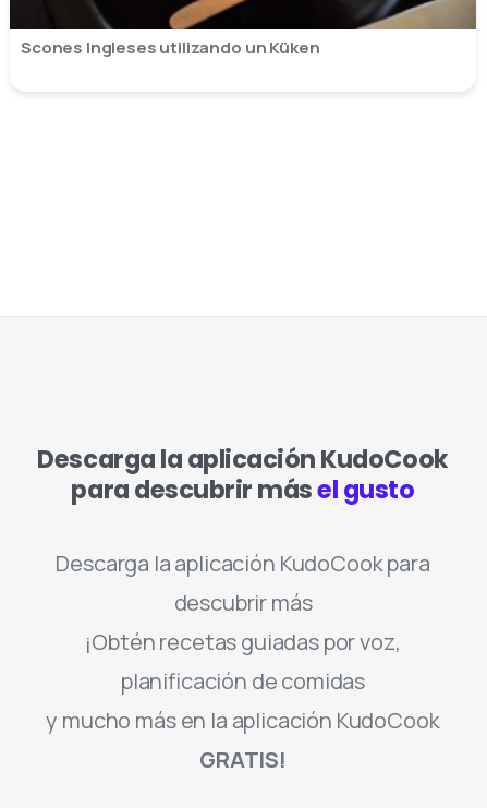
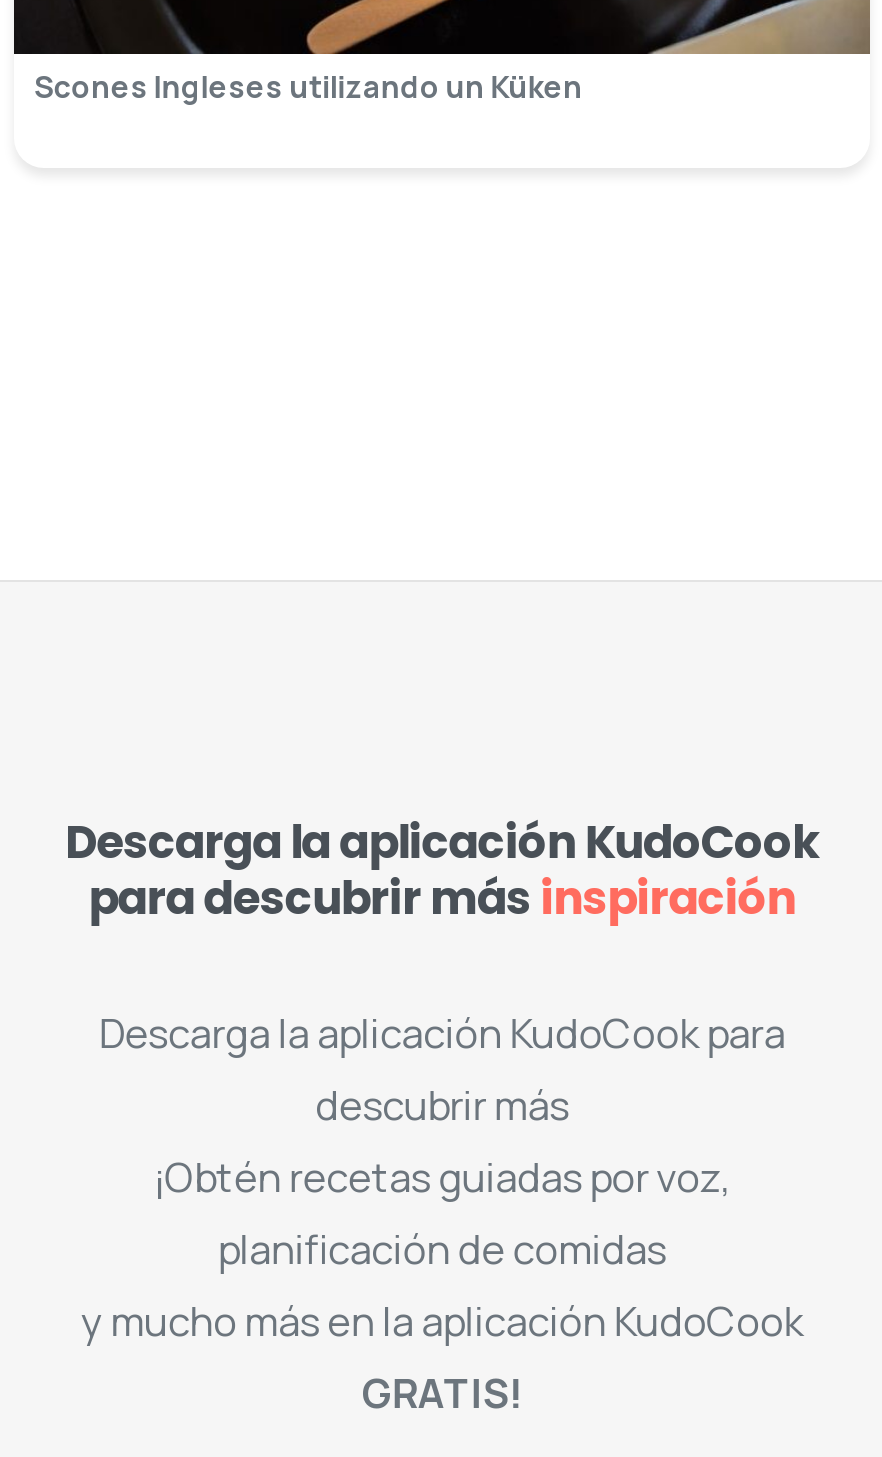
- para descubrir másel gusto
- Descarga la aplicación KudoCook para
- descubrir más
- ¡Obtén recetas guiadas por voz,
- planificación de comidas
- y mucho más en la aplicación KudoCook
+ para descubrir más inspiración
